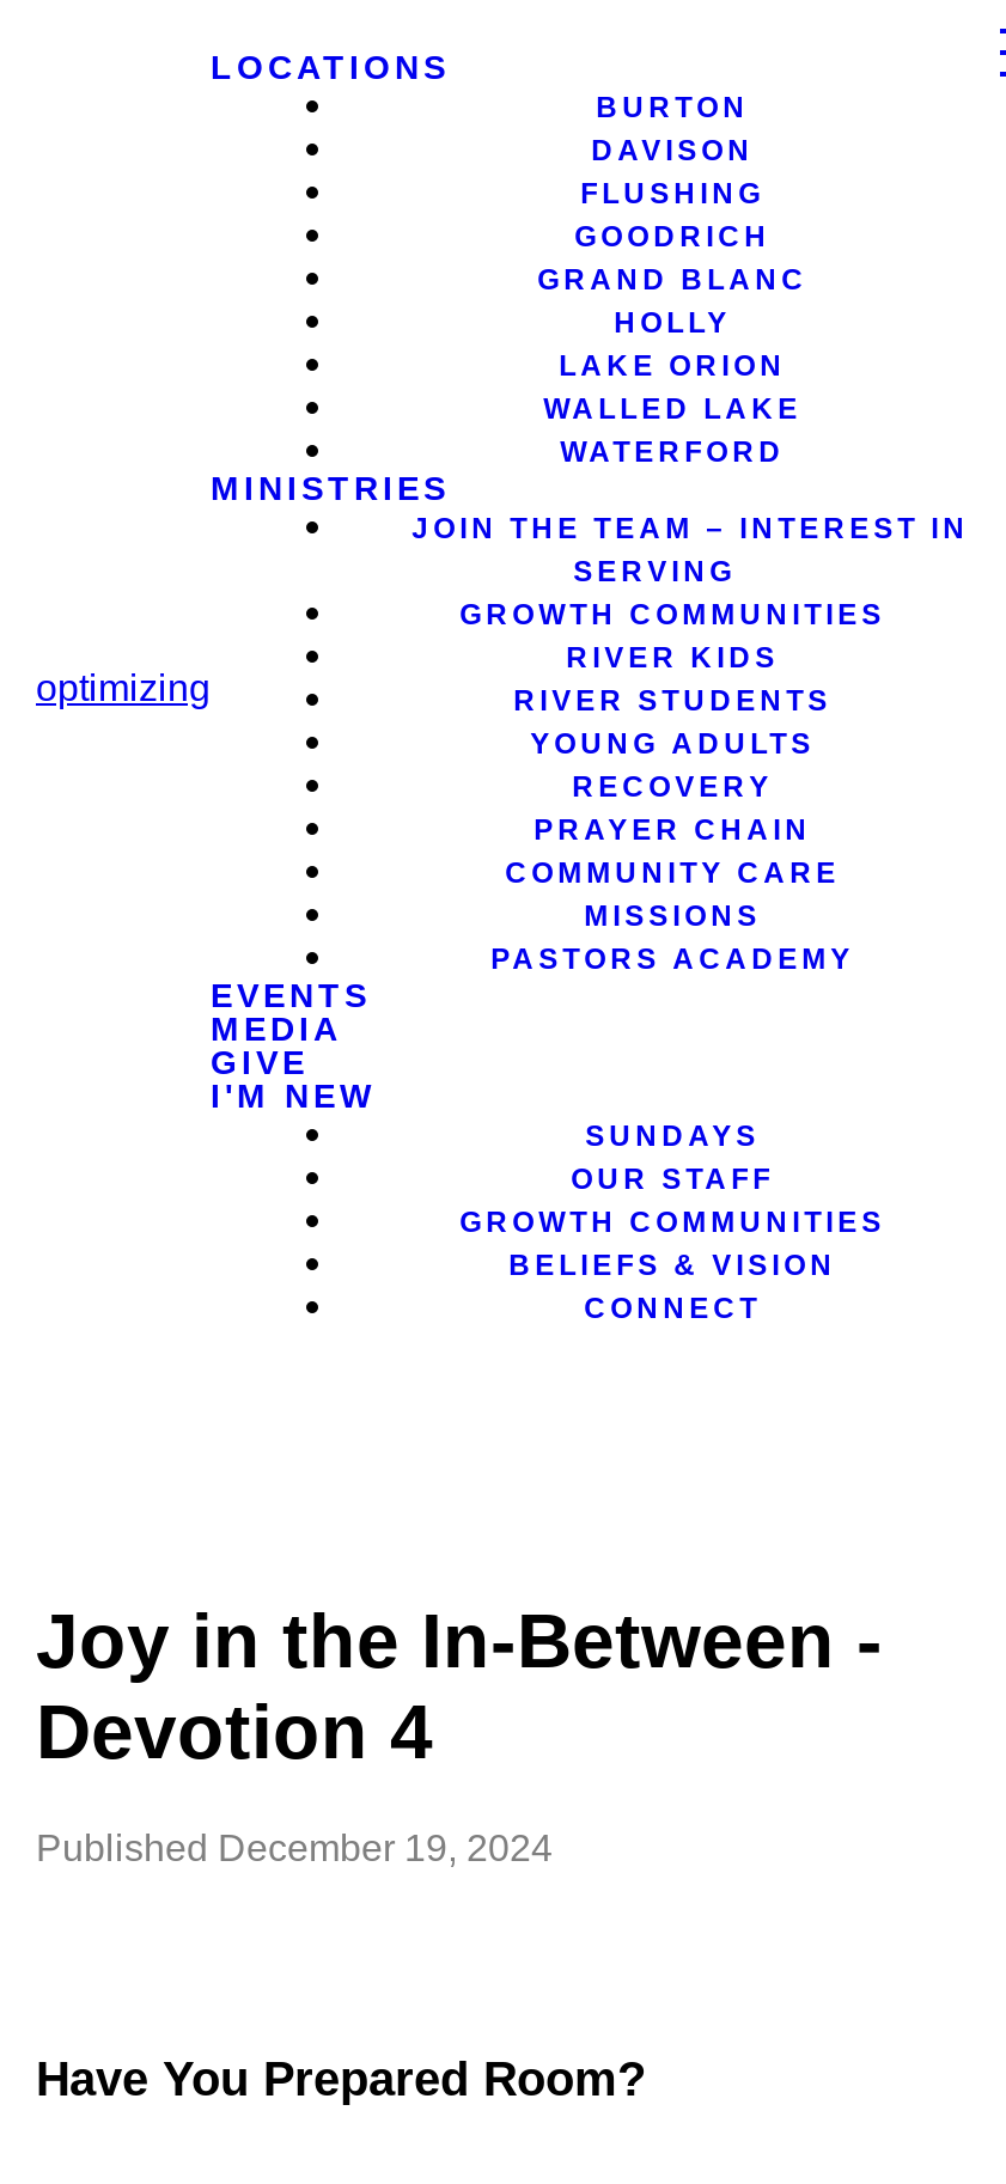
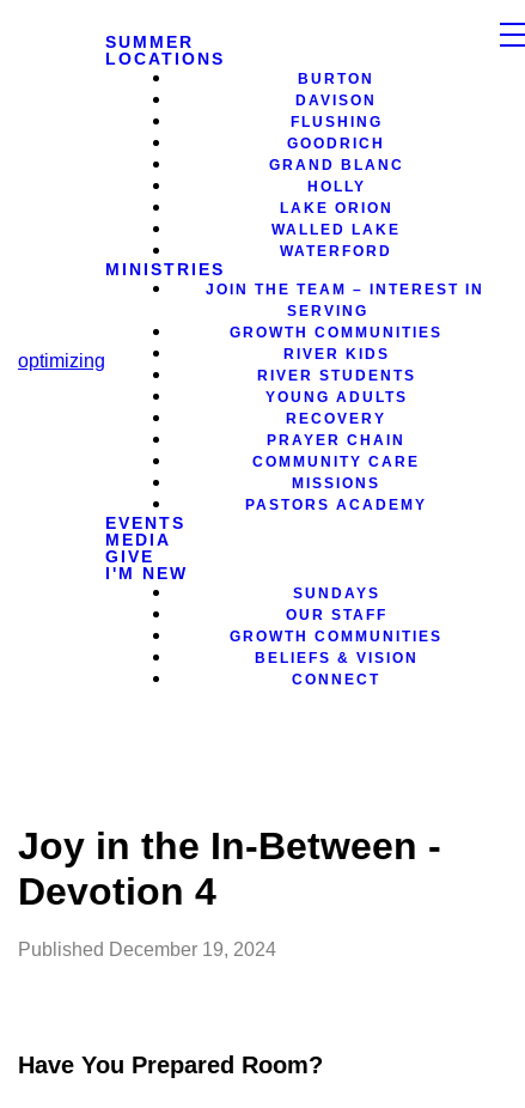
+ SUMMER
